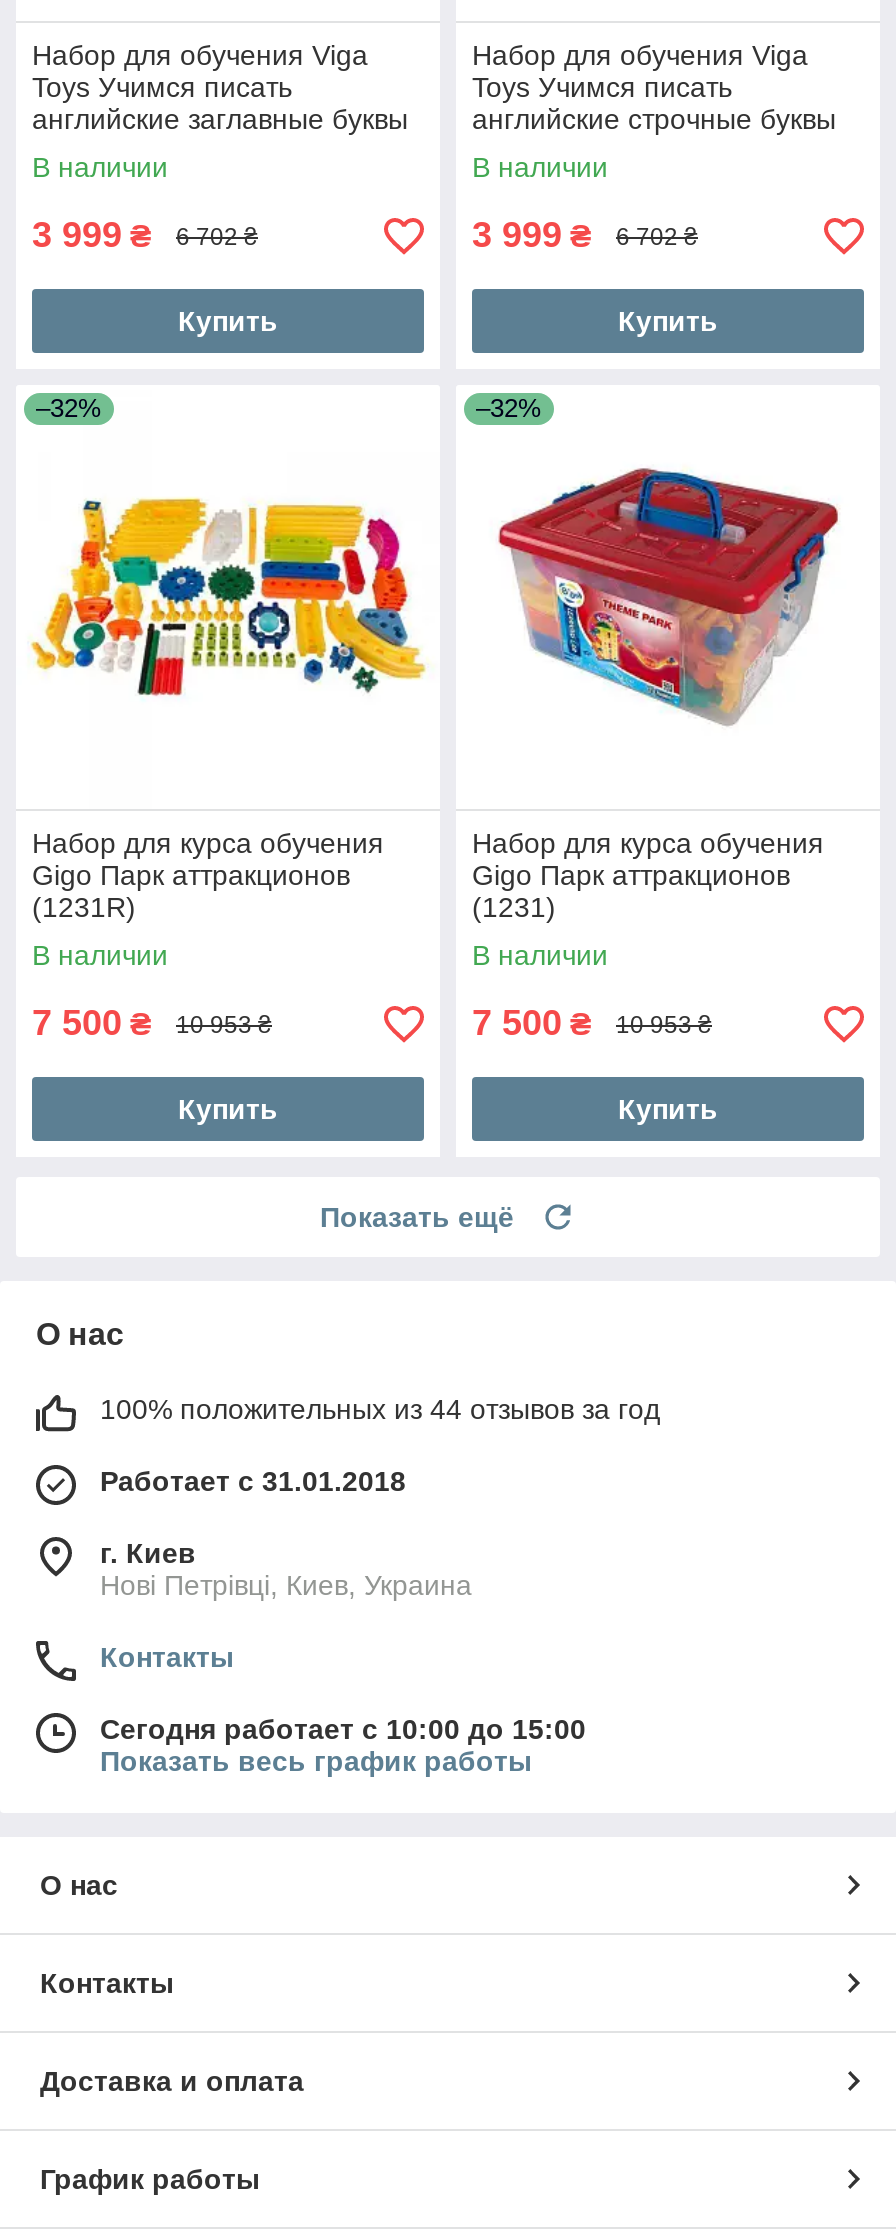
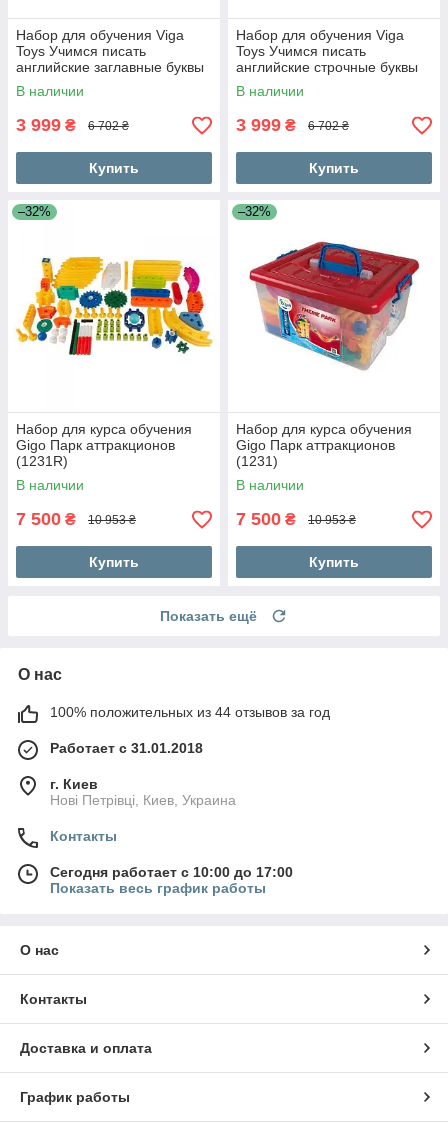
- Сегодня работает с 10:00 до 15:00
+ Сегодня работает с 10:00 до 17:00
